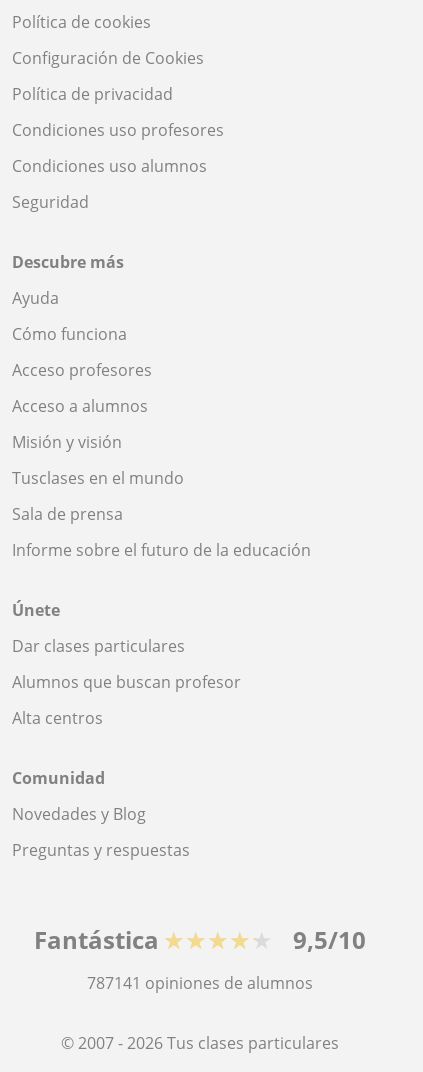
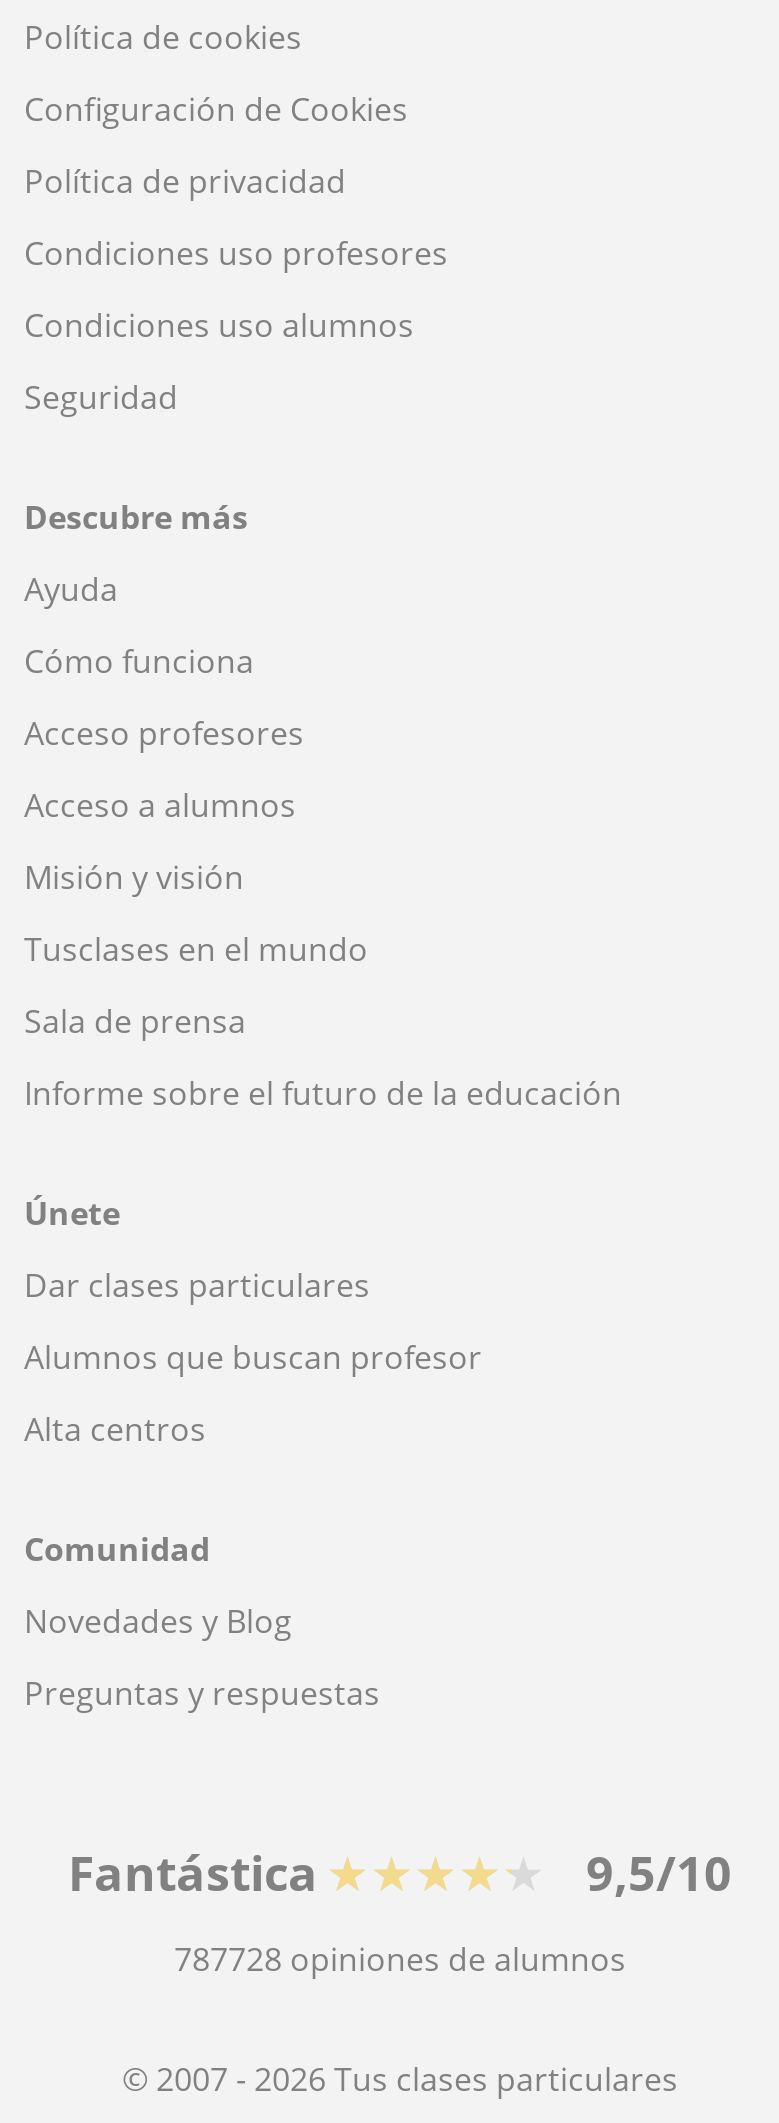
- 787141 opiniones de alumnos
+ 787728 opiniones de alumnos
